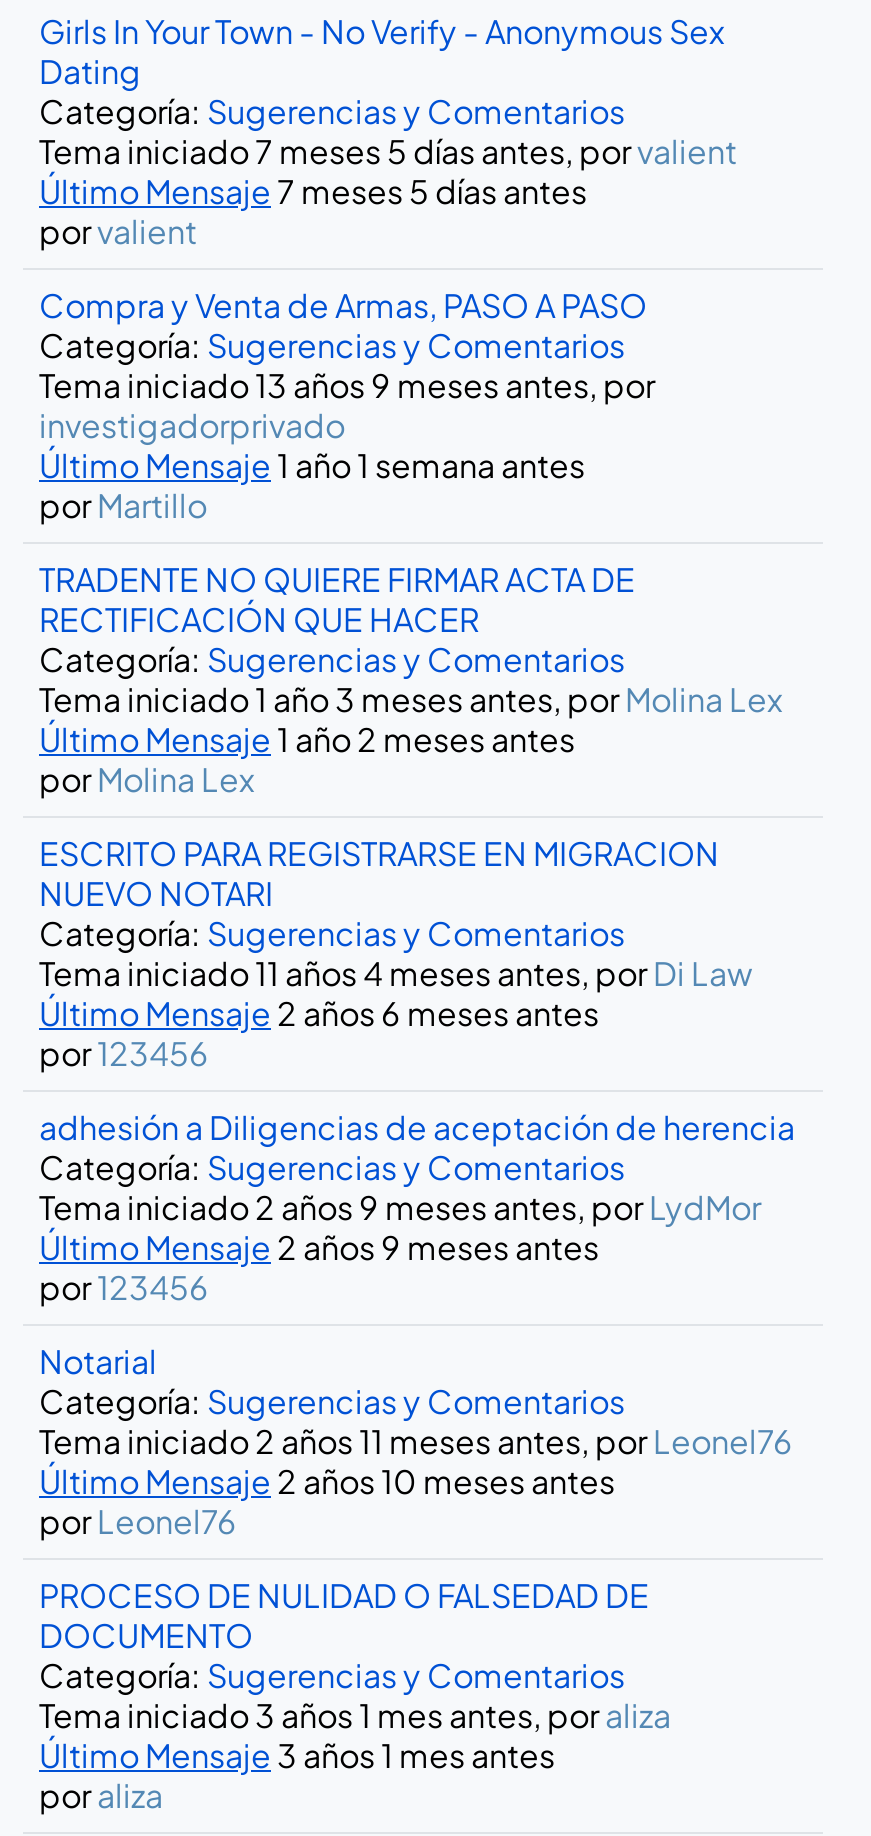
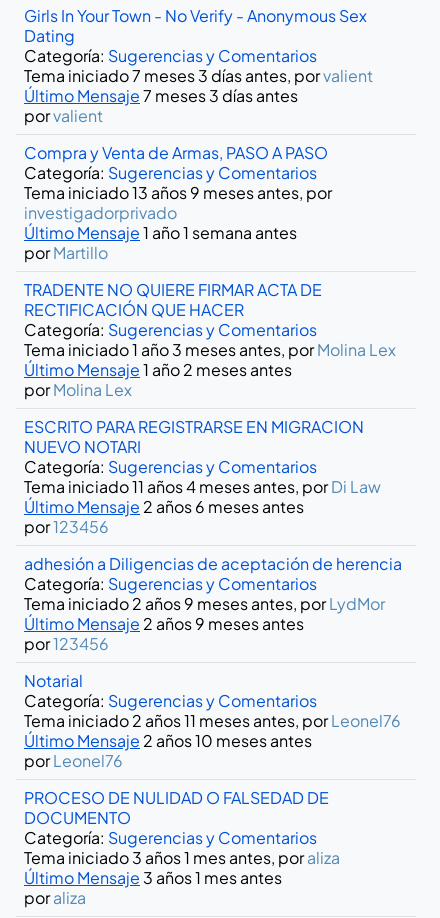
- Tema iniciado 7 meses 5 días antes, porvalient
+ Tema iniciado 7 meses 3 días antes, porvalient

- Último Mensaje 7 meses 5 días antes
+ Último Mensaje 7 meses 3 días antes
